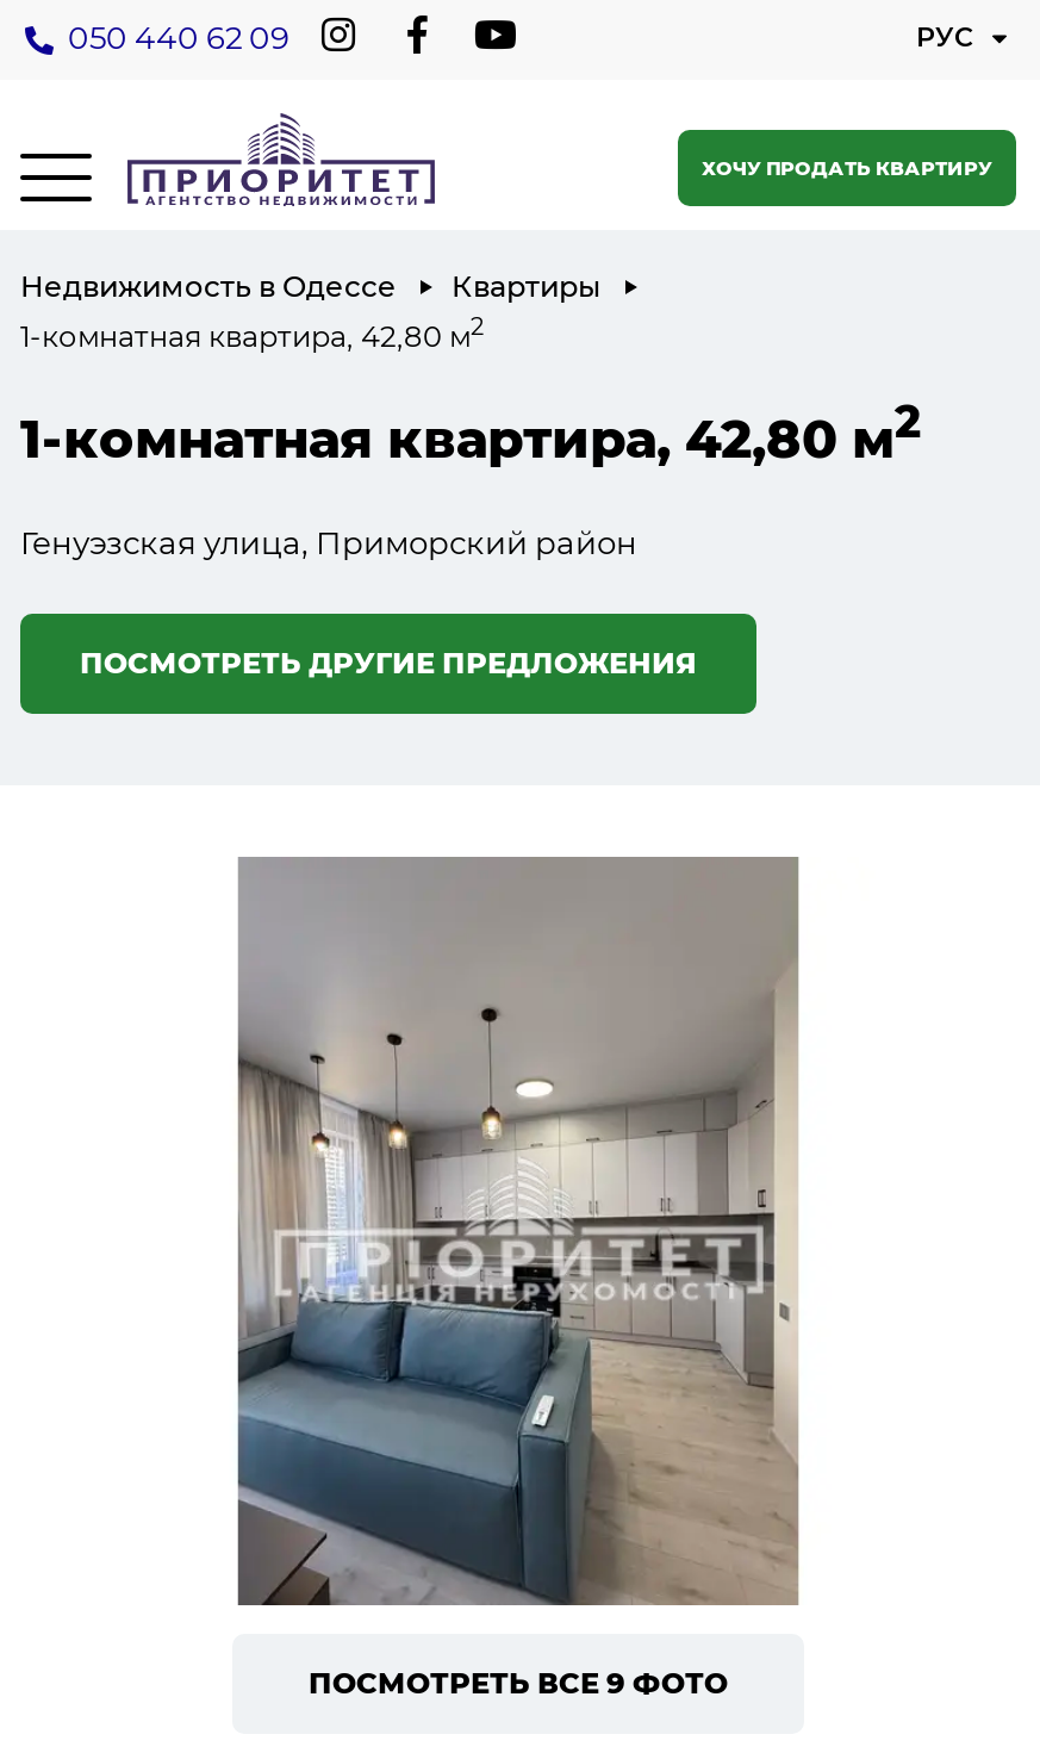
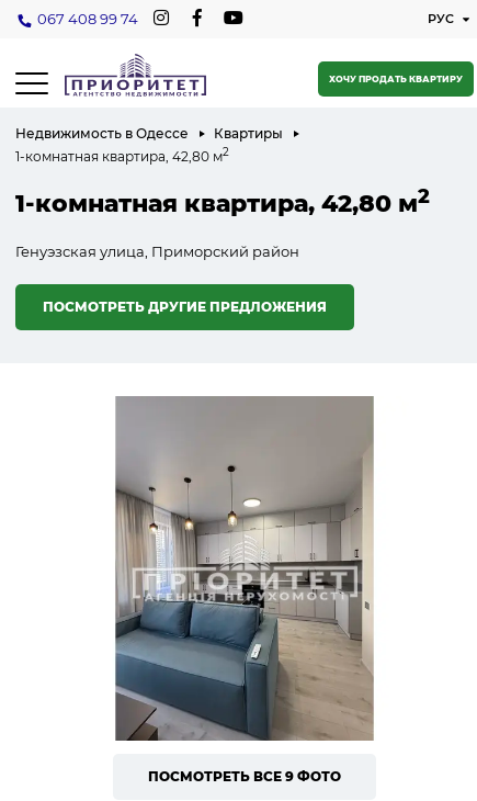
- 050 440 62 09
+ 067 408 99 74
